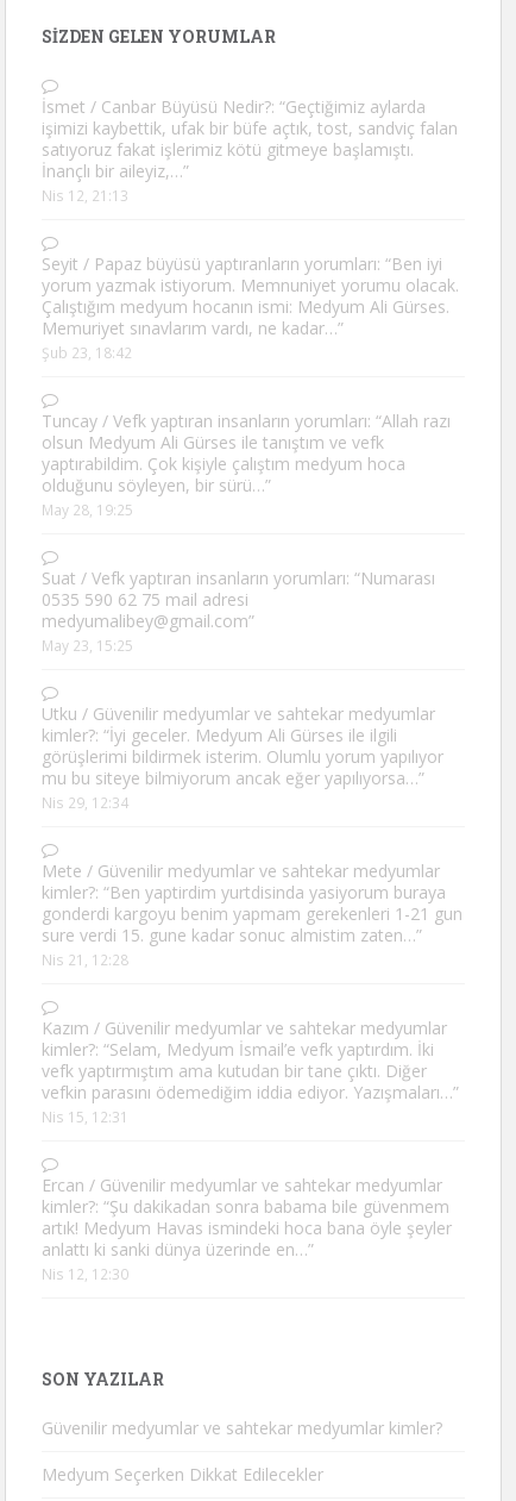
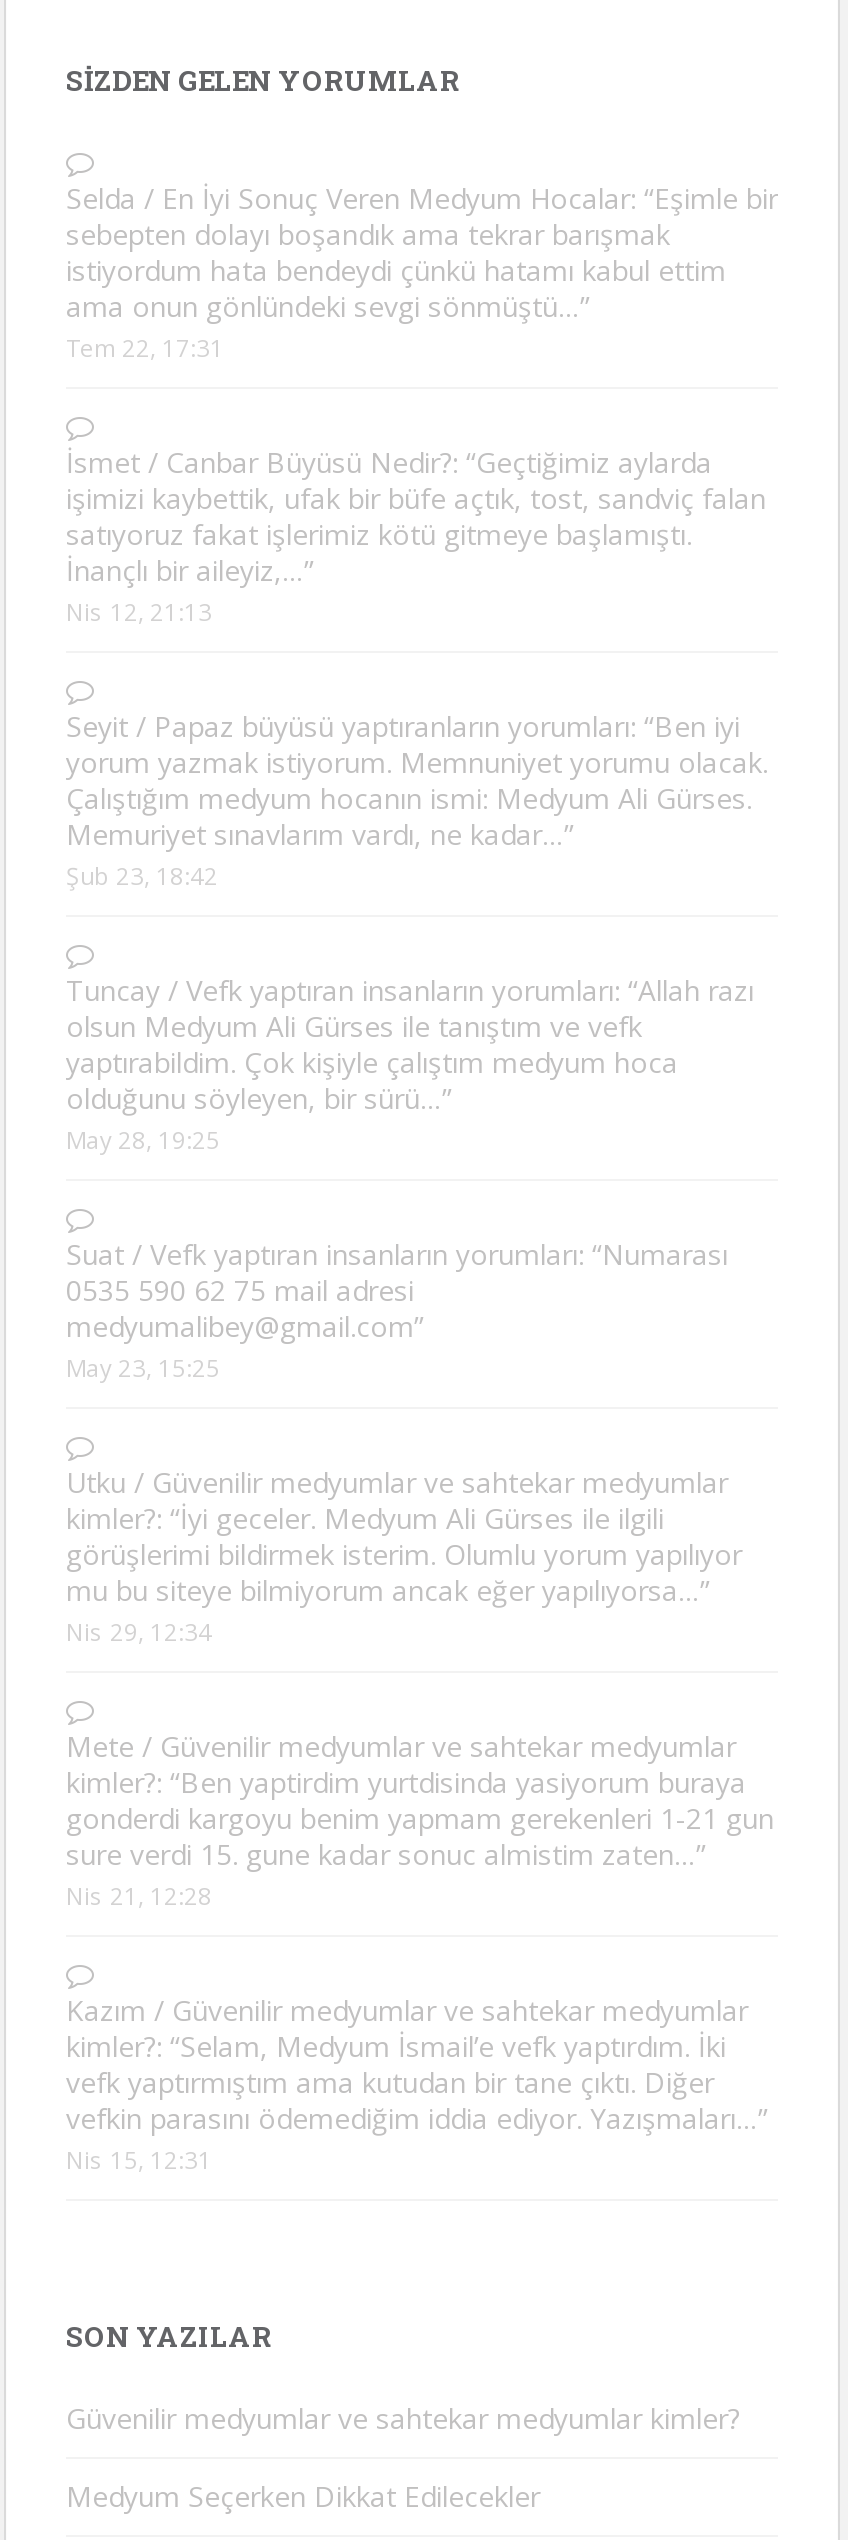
+ Selda / En İyi Sonuç Veren Medyum Hocalar: “Eşimle bir
+ sebepten dolayı boşandık ama tekrar barışmak
+ istiyordum hata bendeydi çünkü hatamı kabul ettim
+ ama onun gönlündeki sevgi sönmüştü…”
+ Tem 22, 17:31

moved down: İsmet / Canbar Büyüsü Nedir?: “Geçtiğimiz aylarda | işimizi kaybettik, ufak bir büfe açtık, tost, sandviç falan | satıyoruz fakat işlerimiz kötü gitmeye başlamıştı. | ... | vefkin parasını ödemediğim iddia ediyor. Yazışmaları…” | Nis 15, 12:31

- Ercan / Güvenilir medyumlar ve sahtekar medyumlar
- kimler?: “Şu dakikadan sonra babama bile güvenmem
- artık! Medyum Havas ismindeki hoca bana öyle şeyler
- anlattı ki sanki dünya üzerinde en…”
- Nis 12, 12:30
